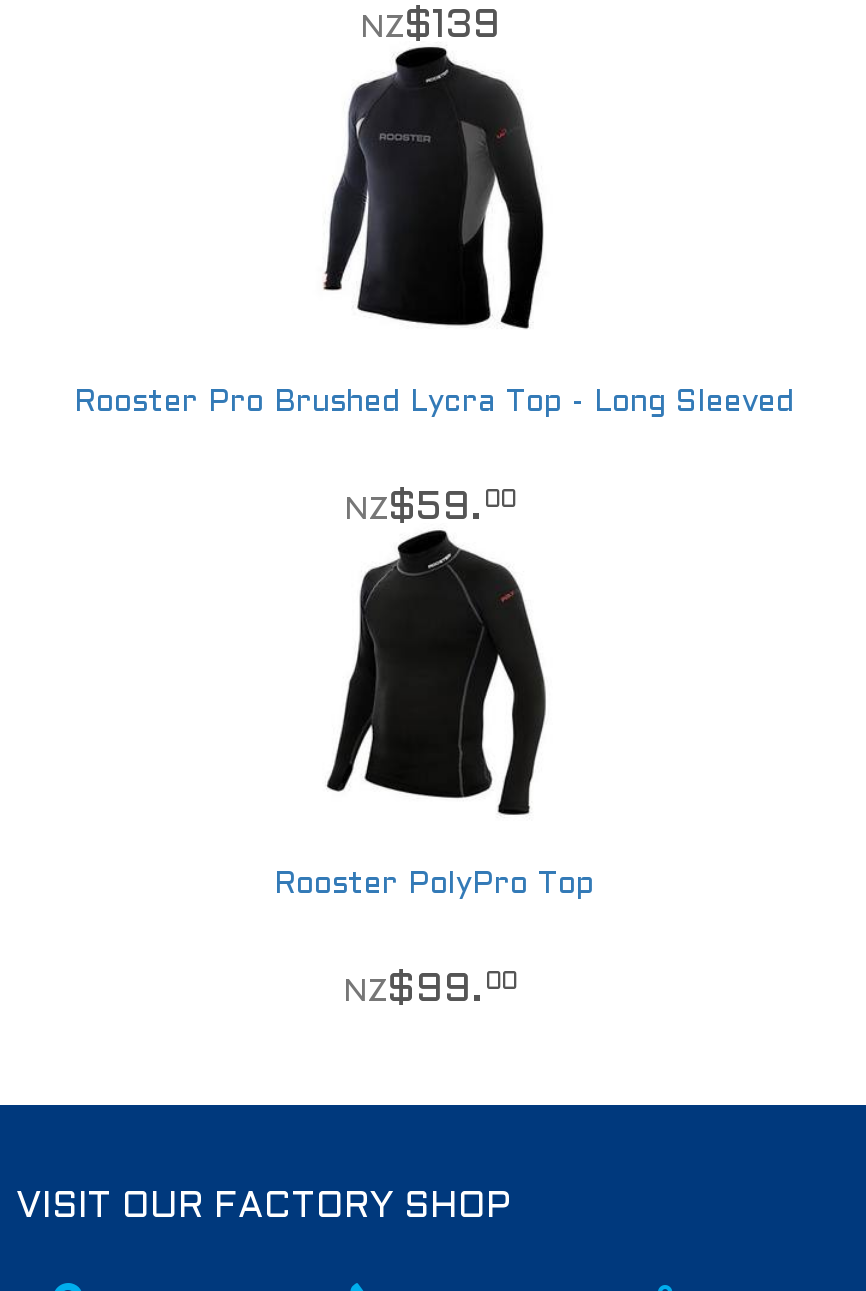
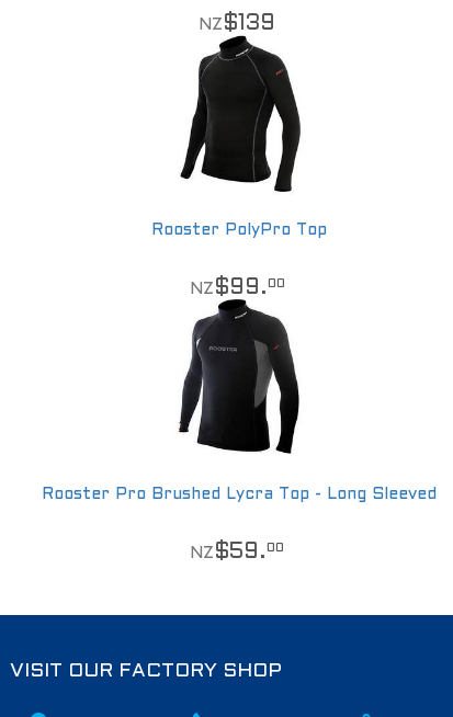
moved down: [image] | Rooster Pro Brushed Lycra Top - Long Sleeved | NZ$59. 00

moved up: [image]

moved up: Rooster PolyPro Top | NZ$99. 00
